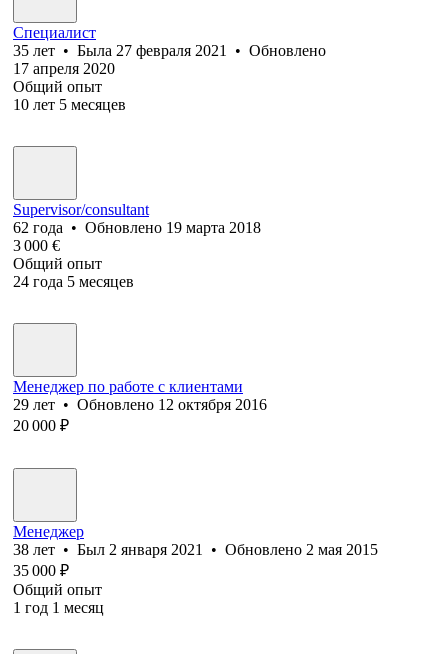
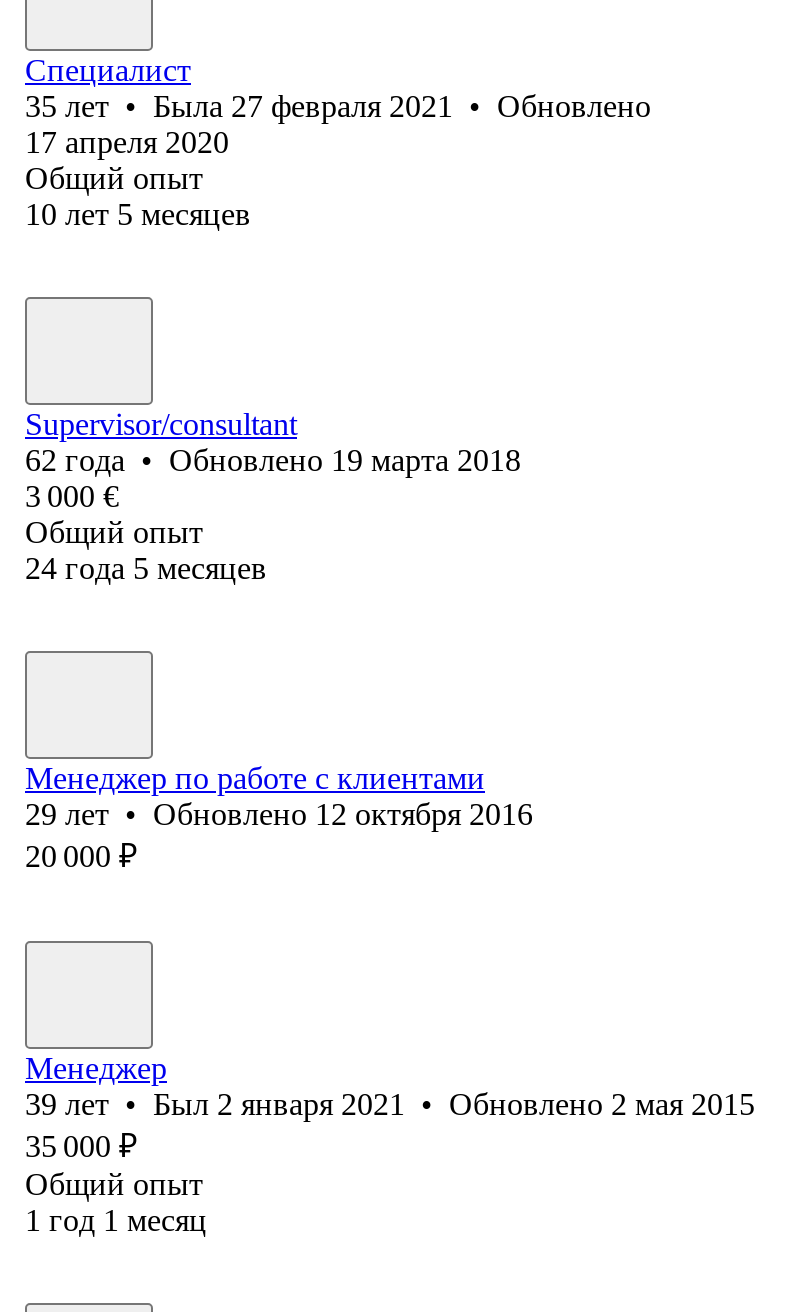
- 38 лет • Был 2 января 2021 • Обновлено 2 мая 2015
+ 39 лет • Был 2 января 2021 • Обновлено 2 мая 2015
